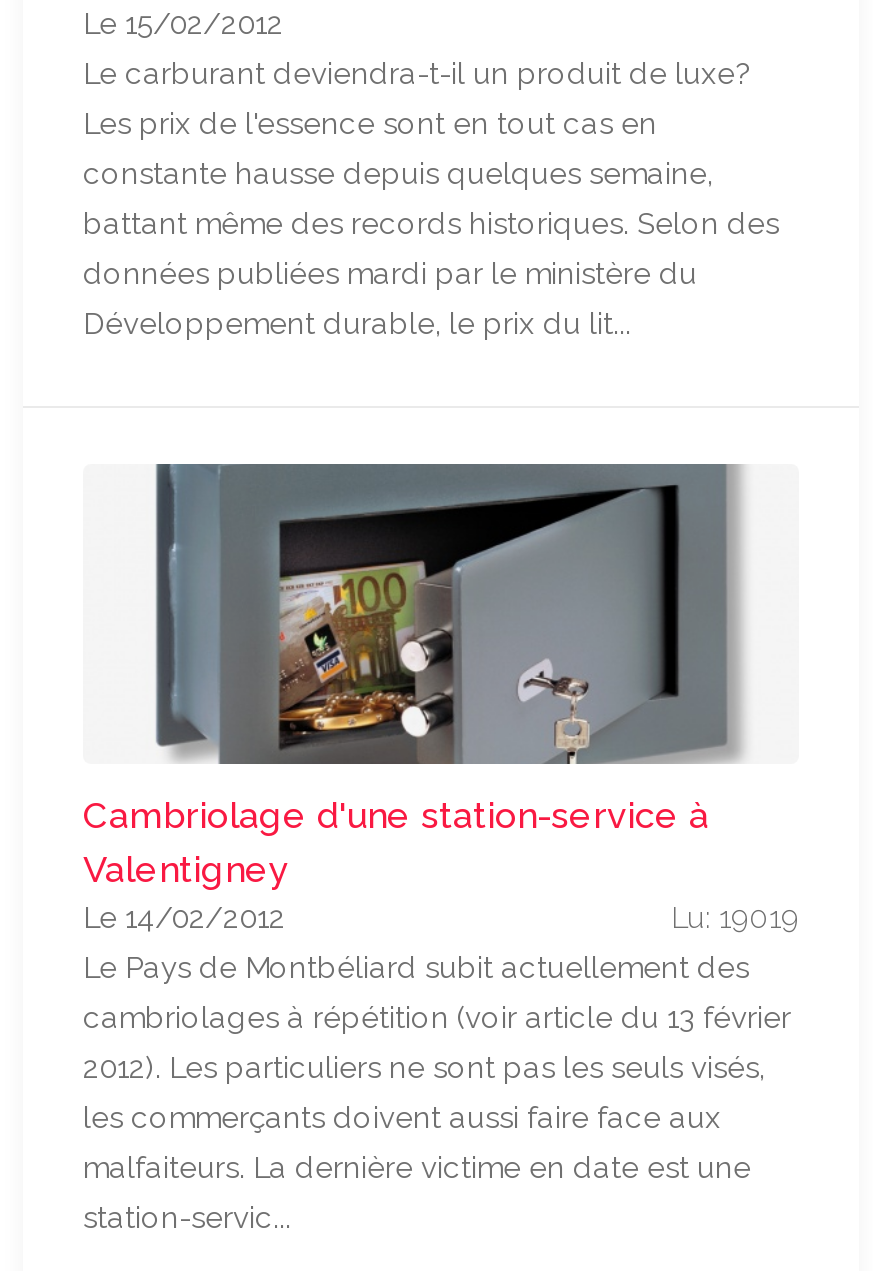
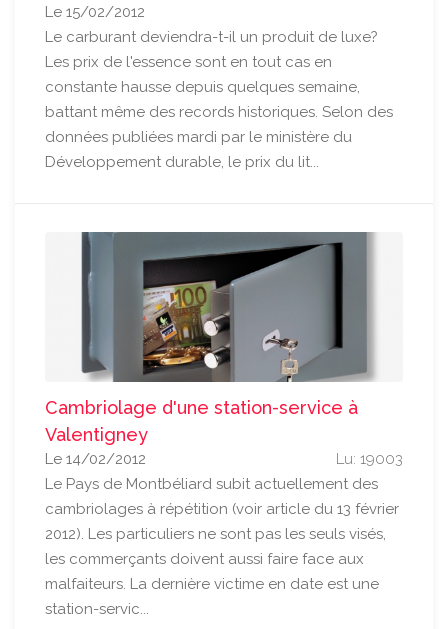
- Lu: 19019
+ Lu: 19003
